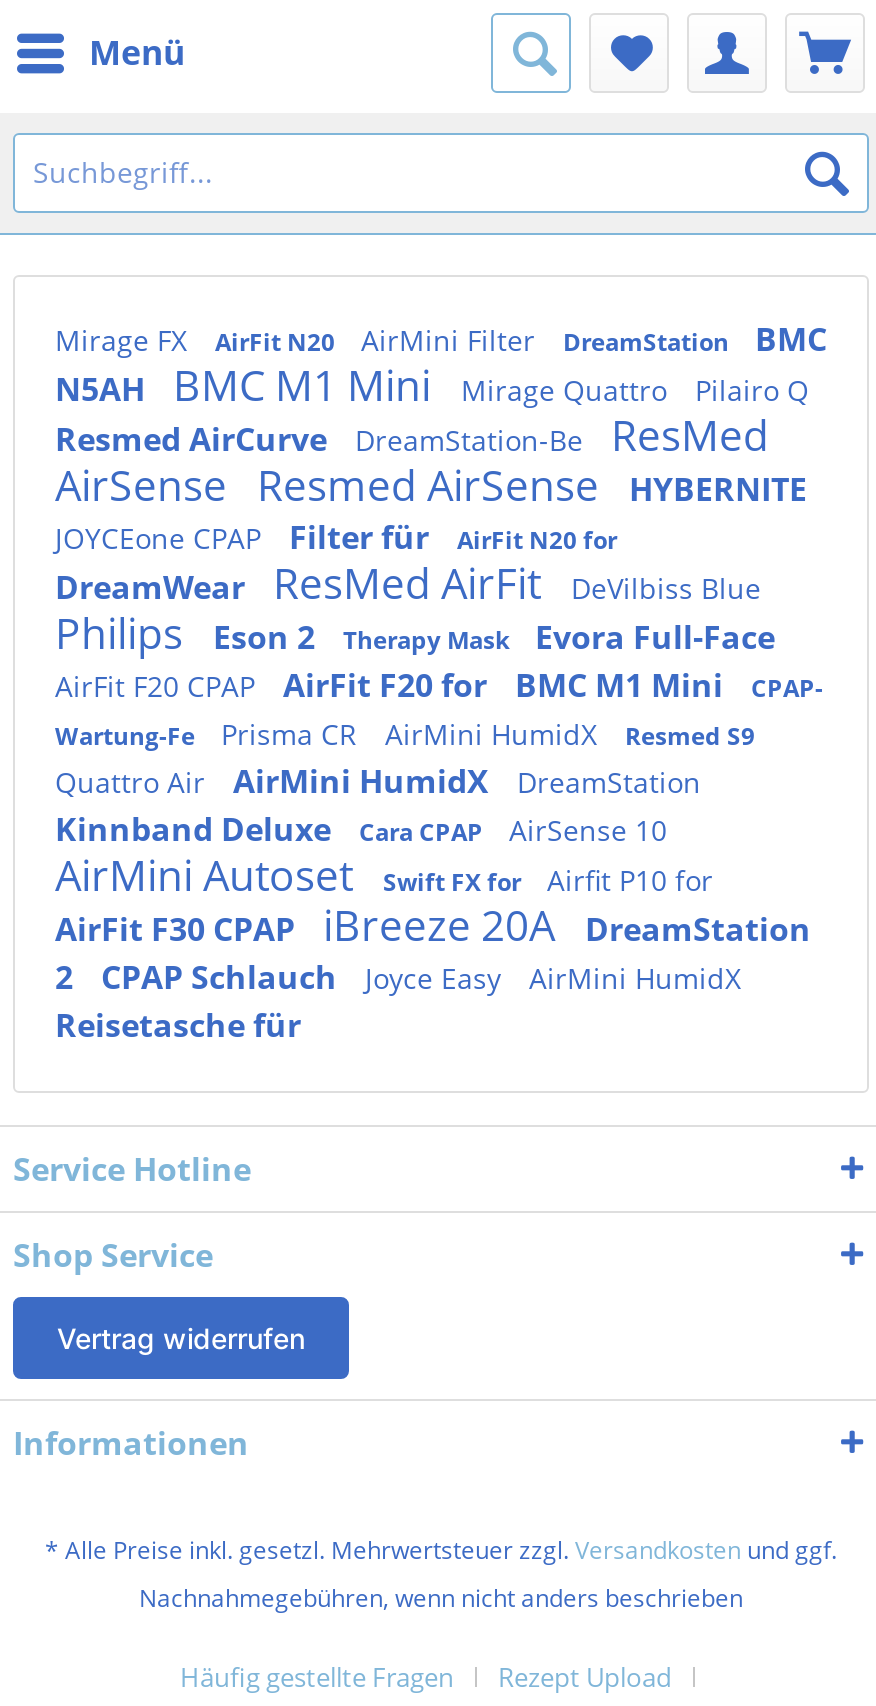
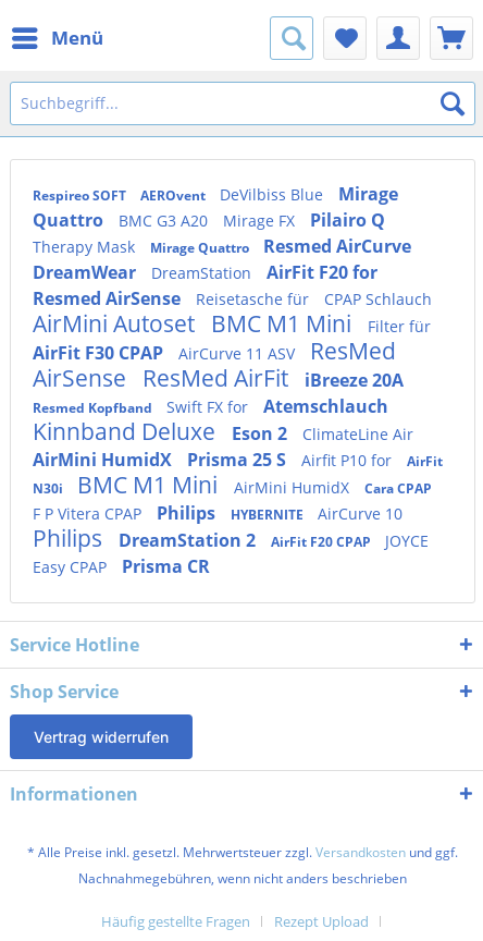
- Mirage FX AirFit N20 AirMini Filter DreamStation BMC
- N5AH BMC M1 Mini Mirage Quattro Pilairo Q
- Resmed AirCurve DreamStation-Be ResMed
- AirSense Resmed AirSense HYBERNITE
- JOYCEone CPAP Filter für AirFit N20 for
- DreamWear ResMed AirFit DeVilbiss Blue
- Philips Eson 2 Therapy Mask Evora Full-Face
- AirFit F20 CPAP AirFit F20 for BMC M1 Mini CPAP-
- Wartung-Fe Prisma CR AirMini HumidX Resmed S9
- Quattro Air AirMini HumidX DreamStation
- Kinnband Deluxe Cara CPAP AirSense 10
- AirMini Autoset Swift FX for Airfit P10 for
- AirFit F30 CPAP iBreeze 20A DreamStation
- 2 CPAP Schlauch Joyce Easy AirMini HumidX
- Reisetasche für
+ Respireo SOFT AEROvent DeVilbiss Blue Mirage
+ Quattro BMC G3 A20 Mirage FX Pilairo Q
+ Therapy Mask Mirage Quattro Resmed AirCurve
+ DreamWear DreamStation AirFit F20 for
+ Resmed AirSense Reisetasche für CPAP Schlauch
+ AirMini Autoset BMC M1 Mini Filter für
+ AirFit F30 CPAP AirCurve 11 ASV ResMed
+ AirSense ResMed AirFit iBreeze 20A
+ Resmed Kopfband Swift FX for Atemschlauch
+ Kinnband Deluxe Eson 2 ClimateLine Air
+ AirMini HumidX Prisma 25 S Airfit P10 for AirFit
+ N30i BMC M1 Mini AirMini HumidX Cara CPAP
+ F P Vitera CPAP Philips HYBERNITE AirCurve 10
+ Philips DreamStation 2 AirFit F20 CPAP JOYCE
+ Easy CPAP Prisma CR
